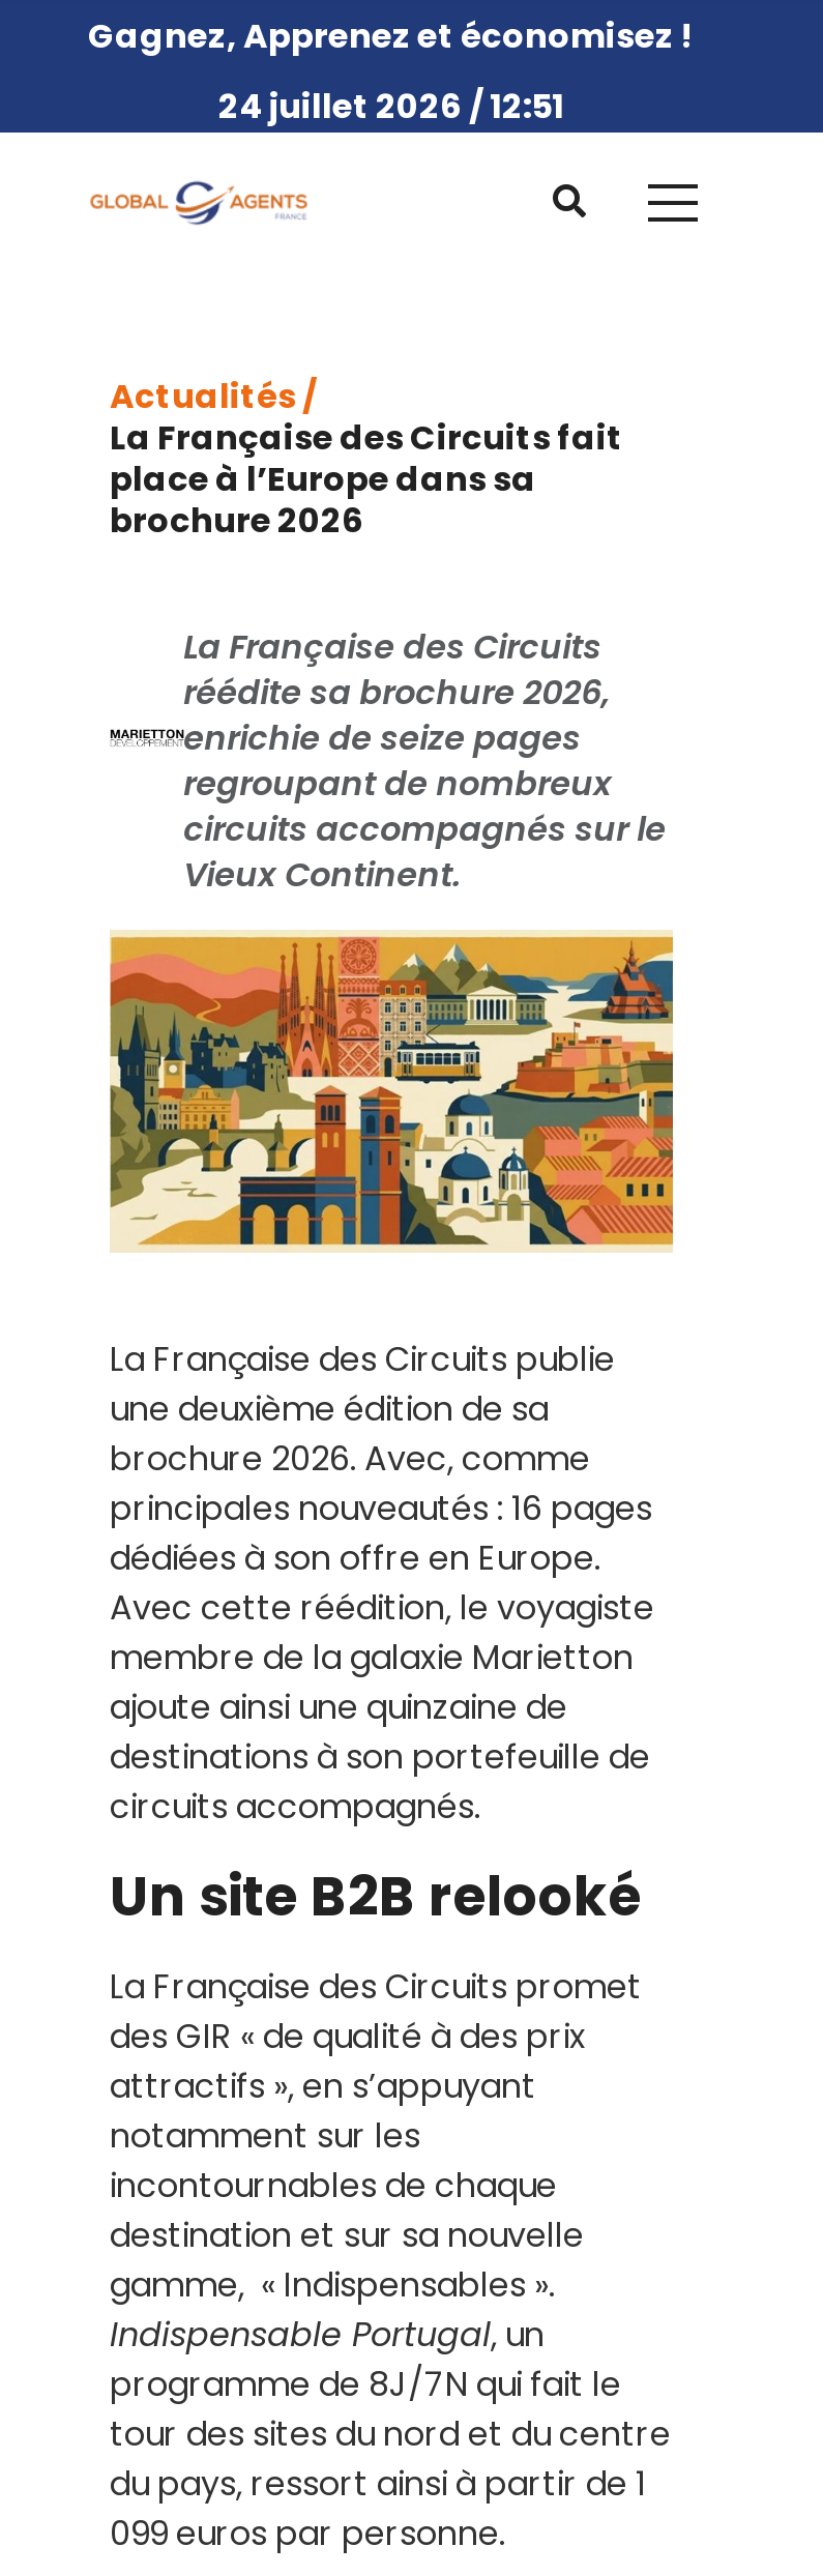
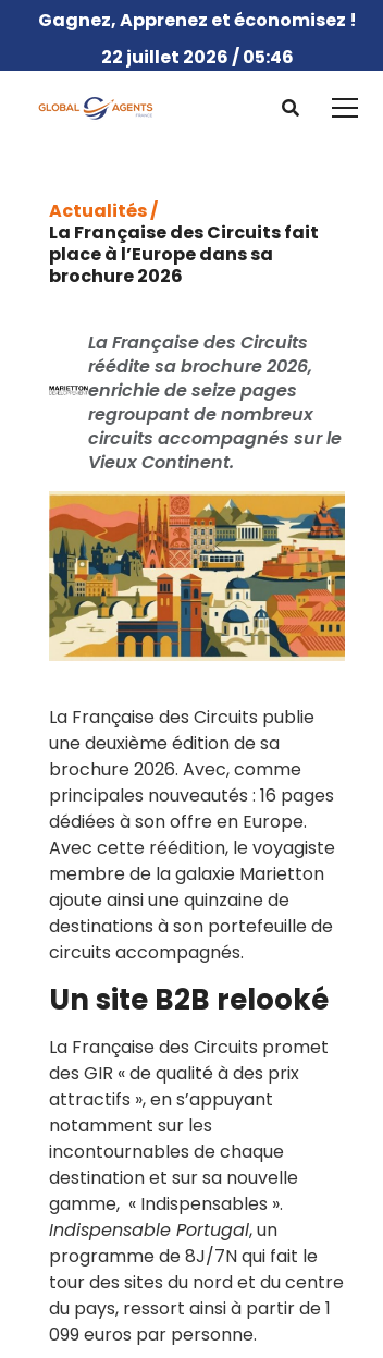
- 24 juillet 2026 / 12:51
+ 22 juillet 2026 / 05:46
